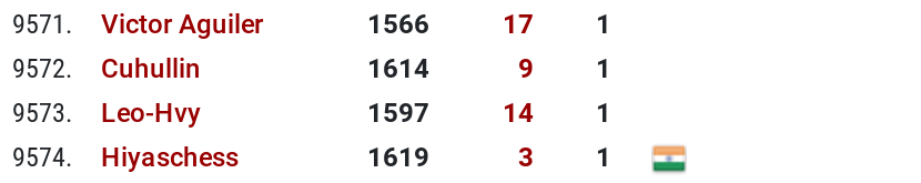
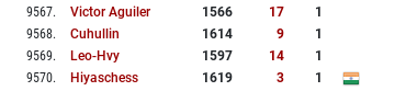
- 9571. Victor Aguiler
+ 9567. Victor Aguiler

- 9572. Cuhullin
+ 9568. Cuhullin

- 9573. Leo-Hvy
+ 9569. Leo-Hvy

- 9574. Hiyaschess
+ 9570. Hiyaschess
